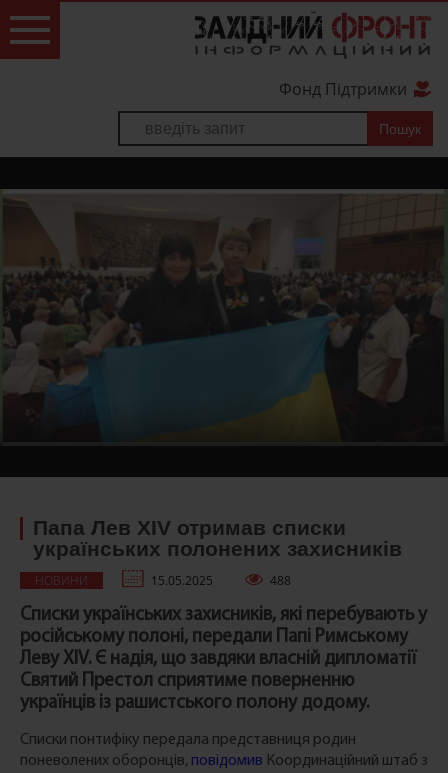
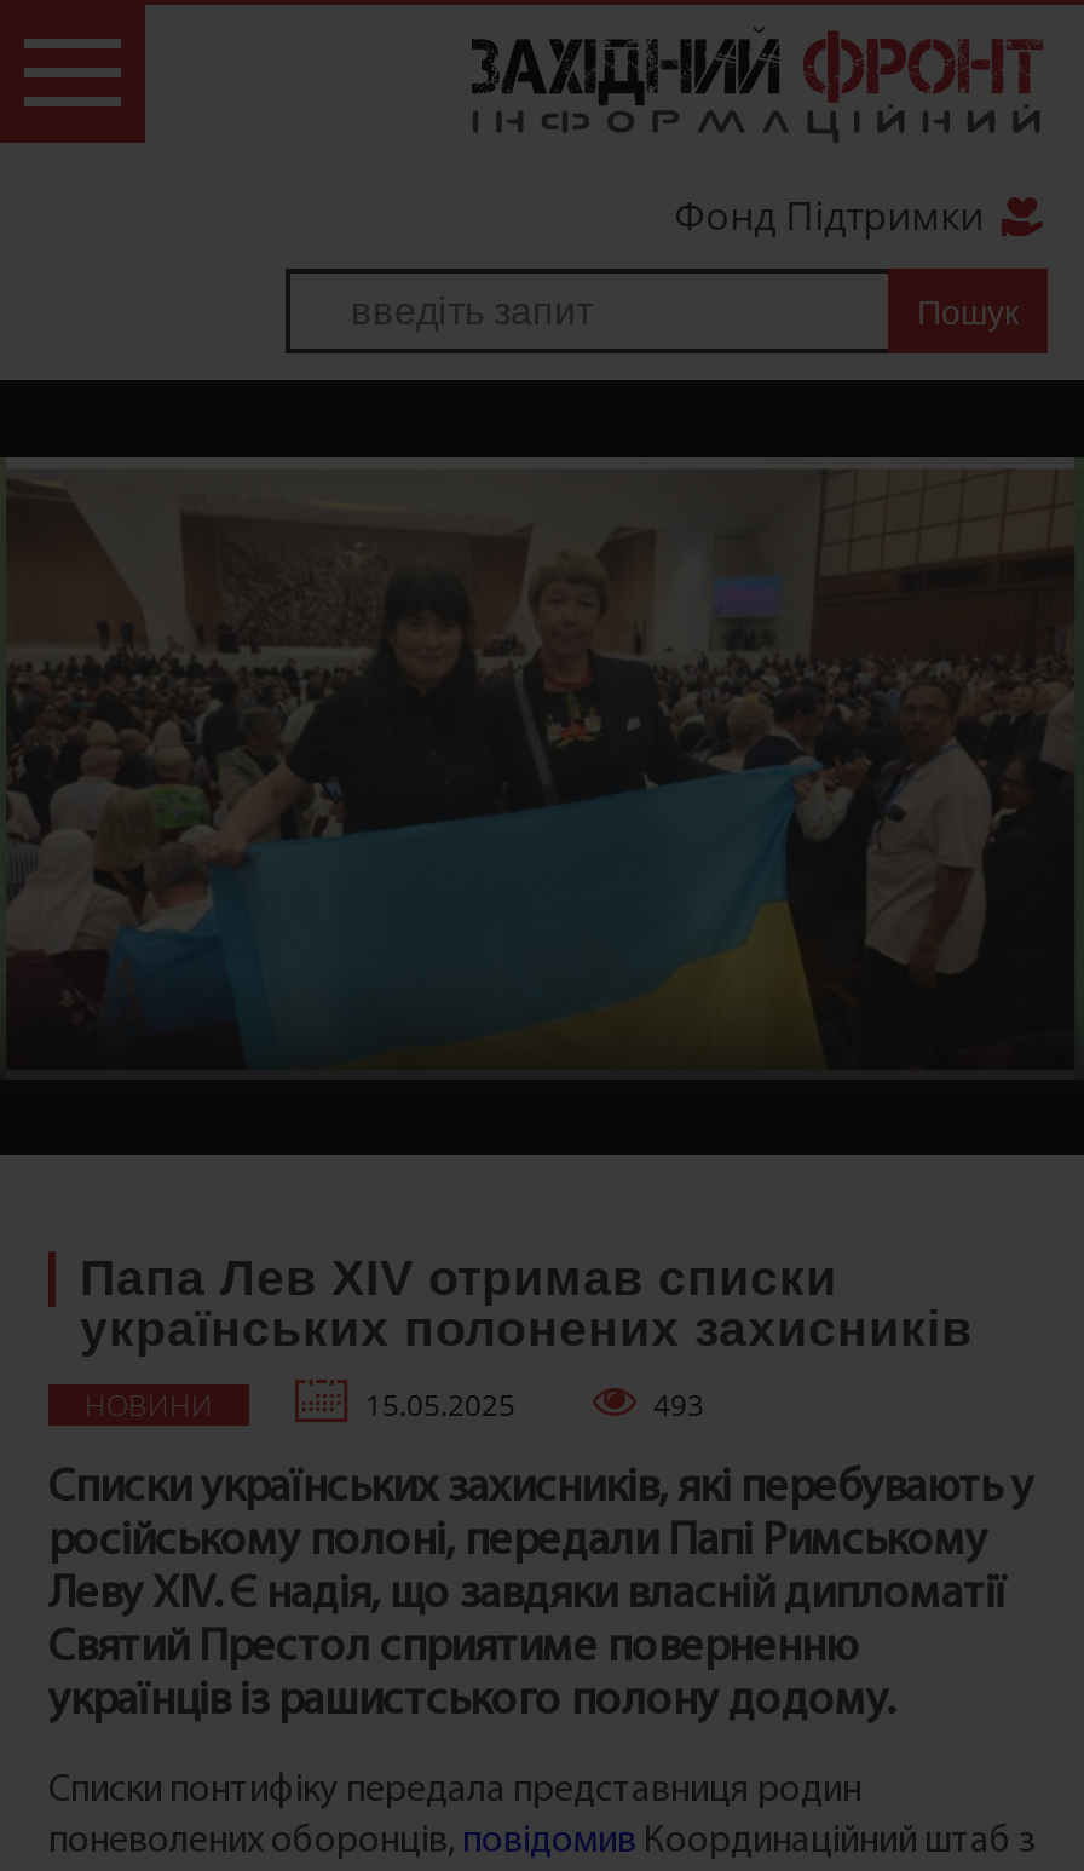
- 488
+ 493
